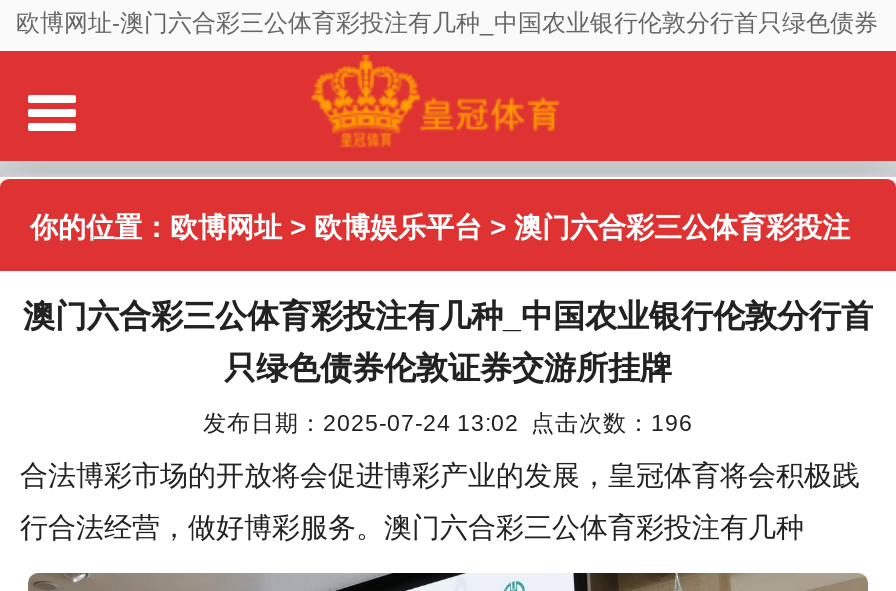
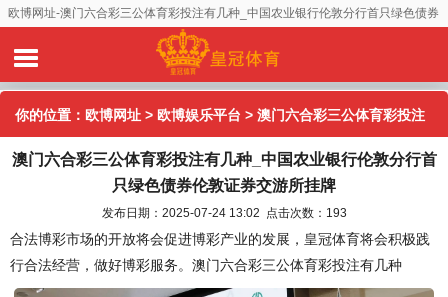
- 发布日期：2025-07-24 13:02 点击次数：196
+ 发布日期：2025-07-24 13:02 点击次数：193
